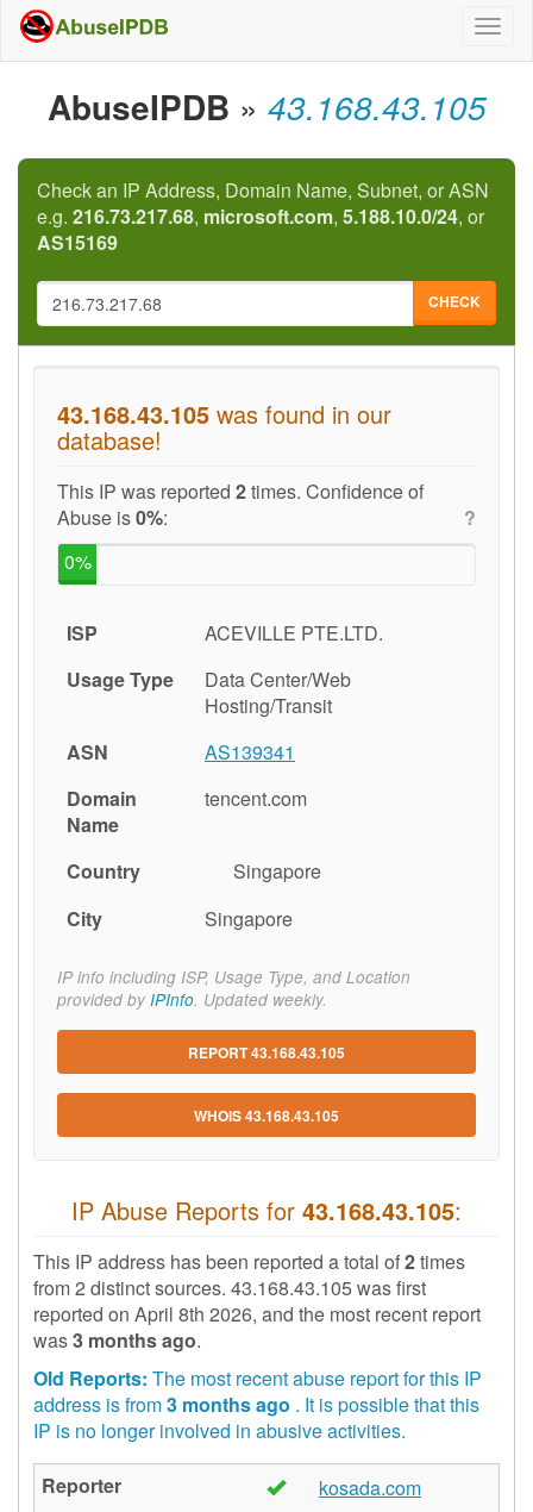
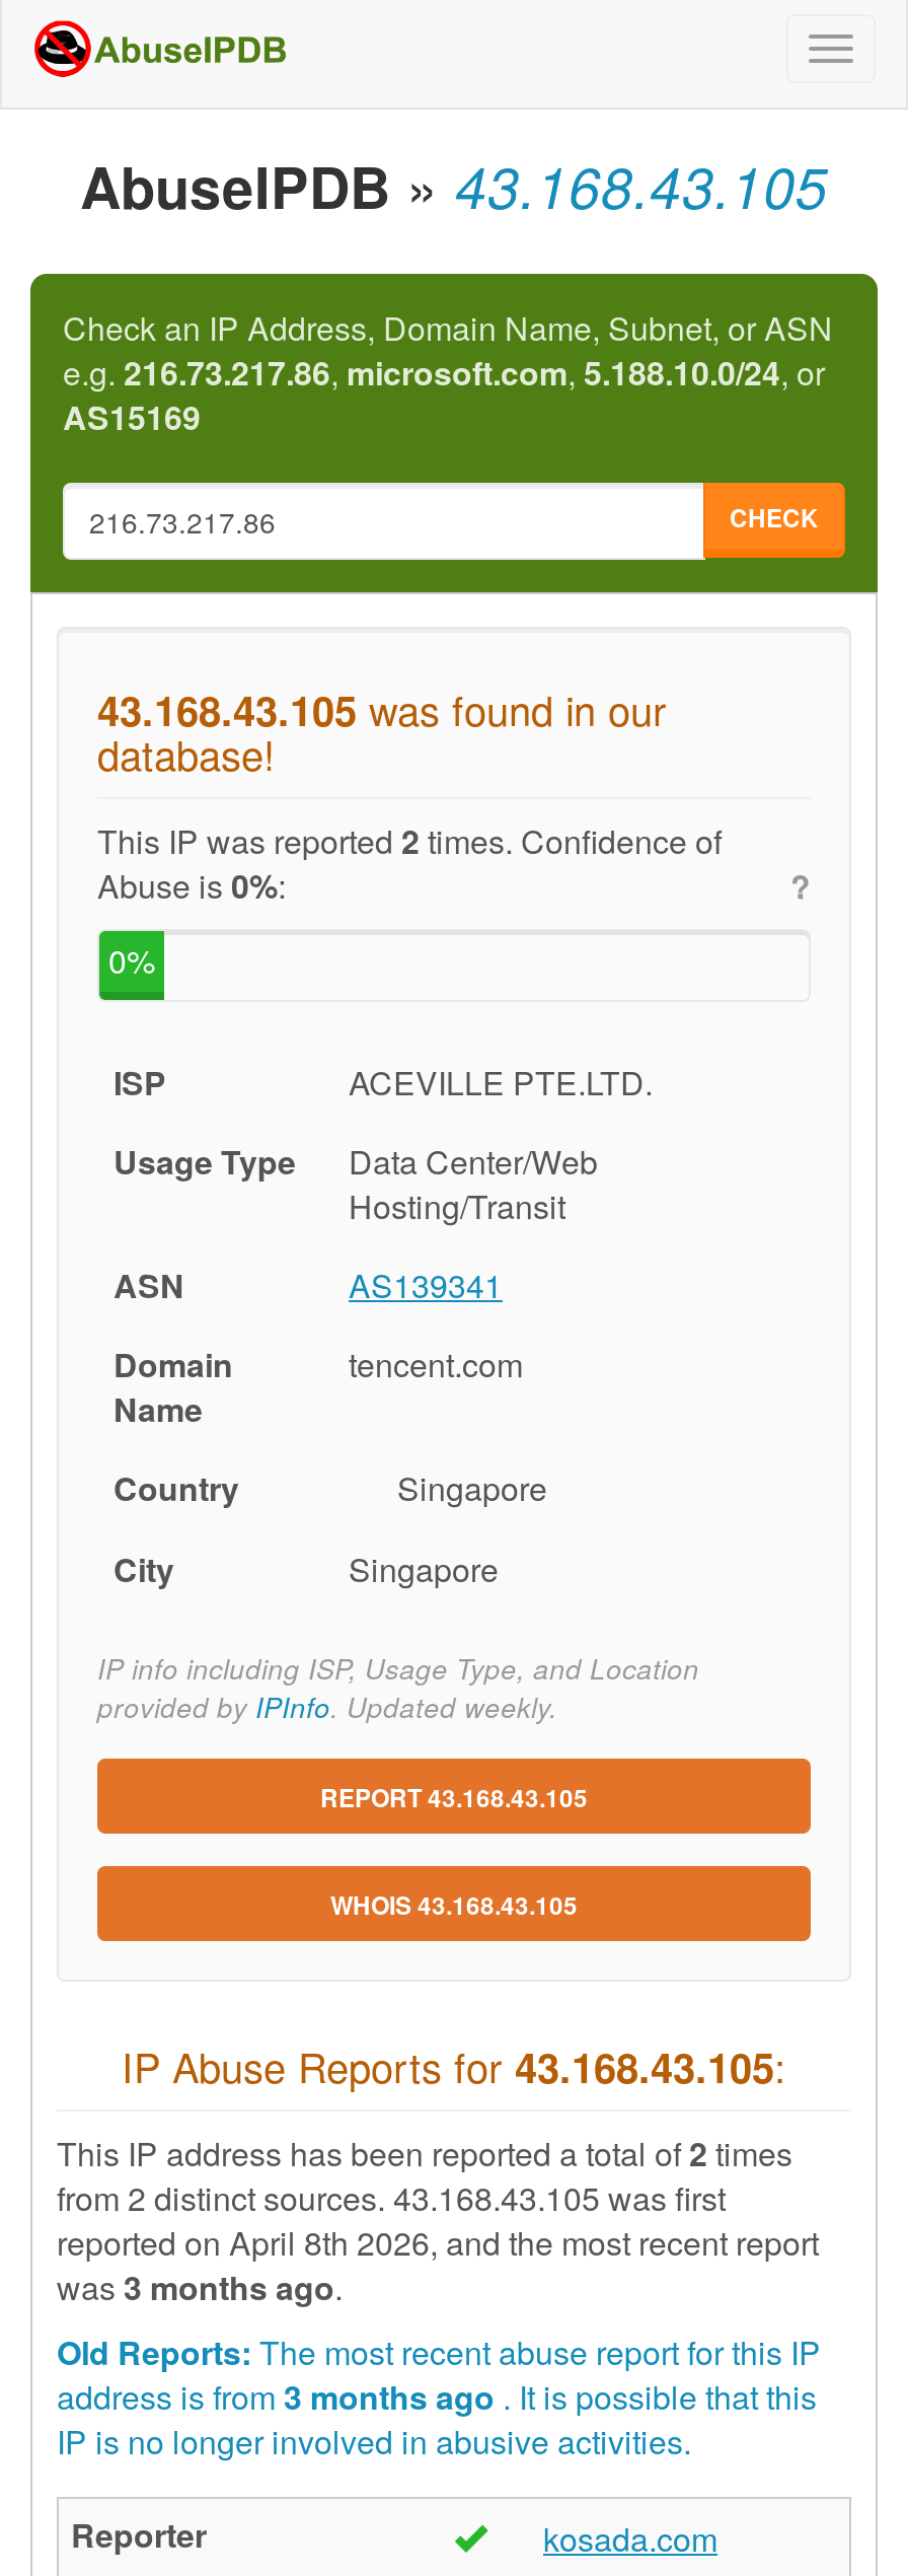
- e.g. 216.73.217.68, microsoft.com, 5.188.10.0/24, or
+ e.g. 216.73.217.86, microsoft.com, 5.188.10.0/24, or
